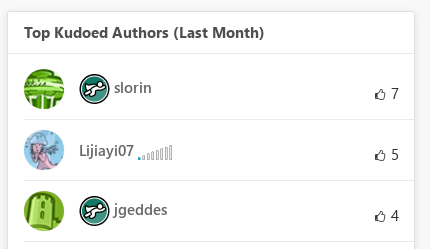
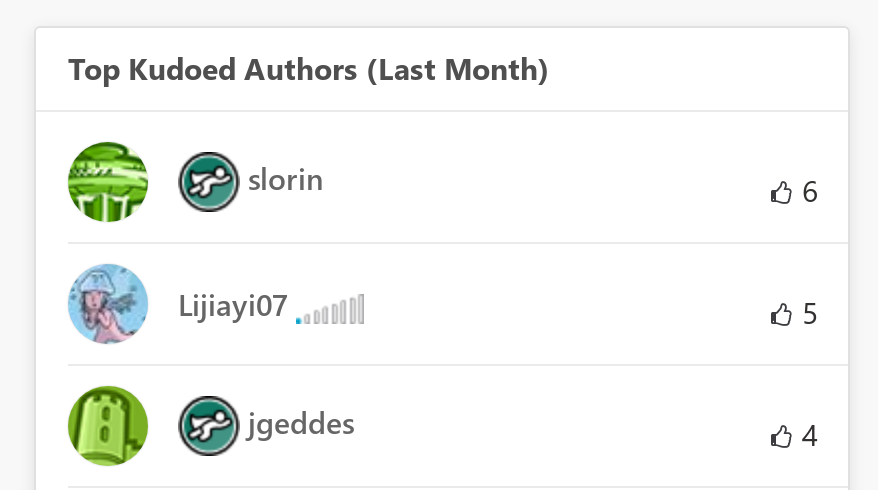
- 7
+ 6
